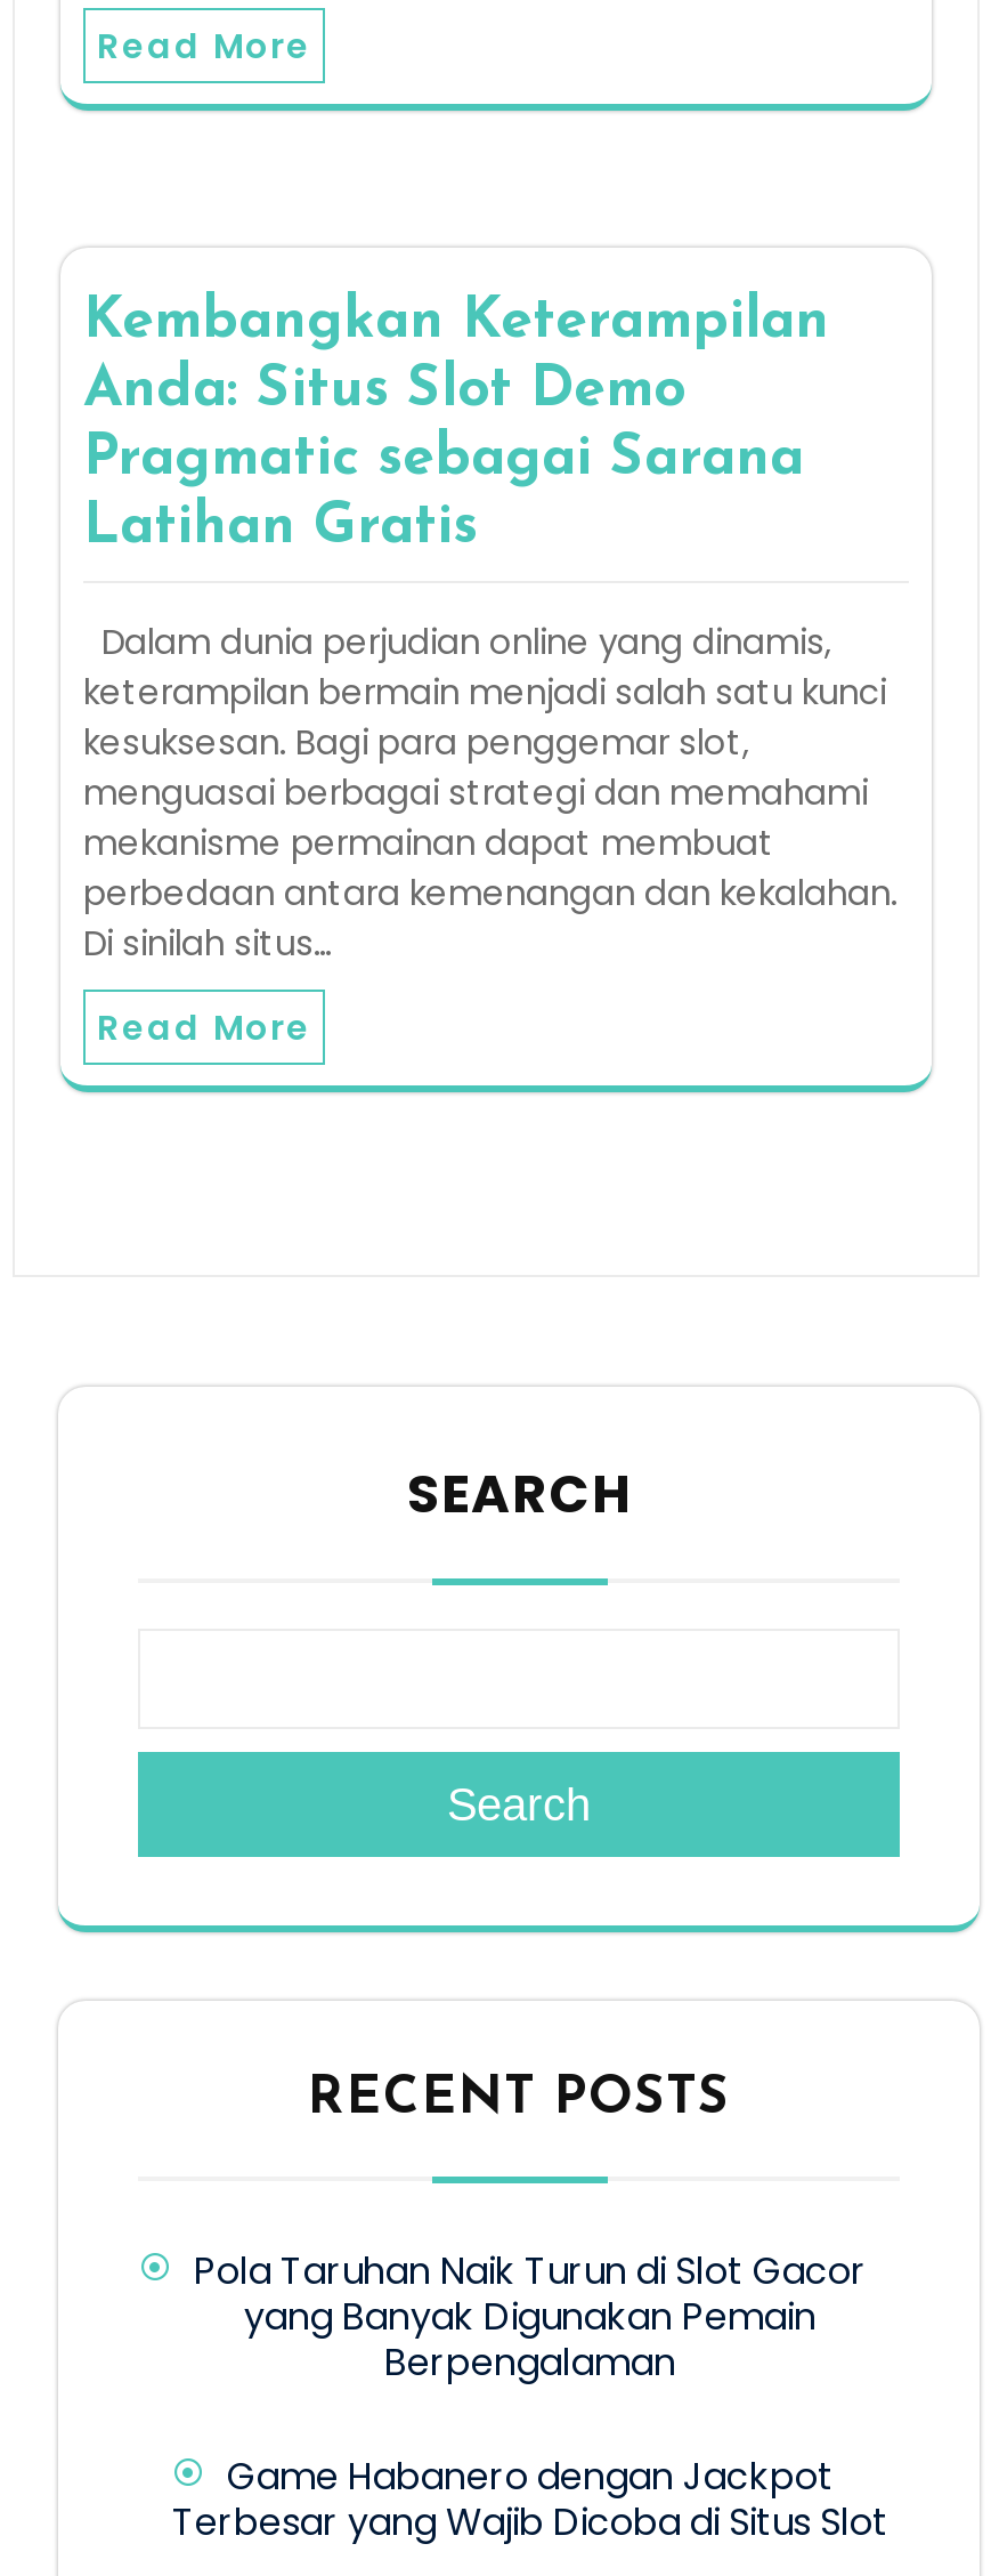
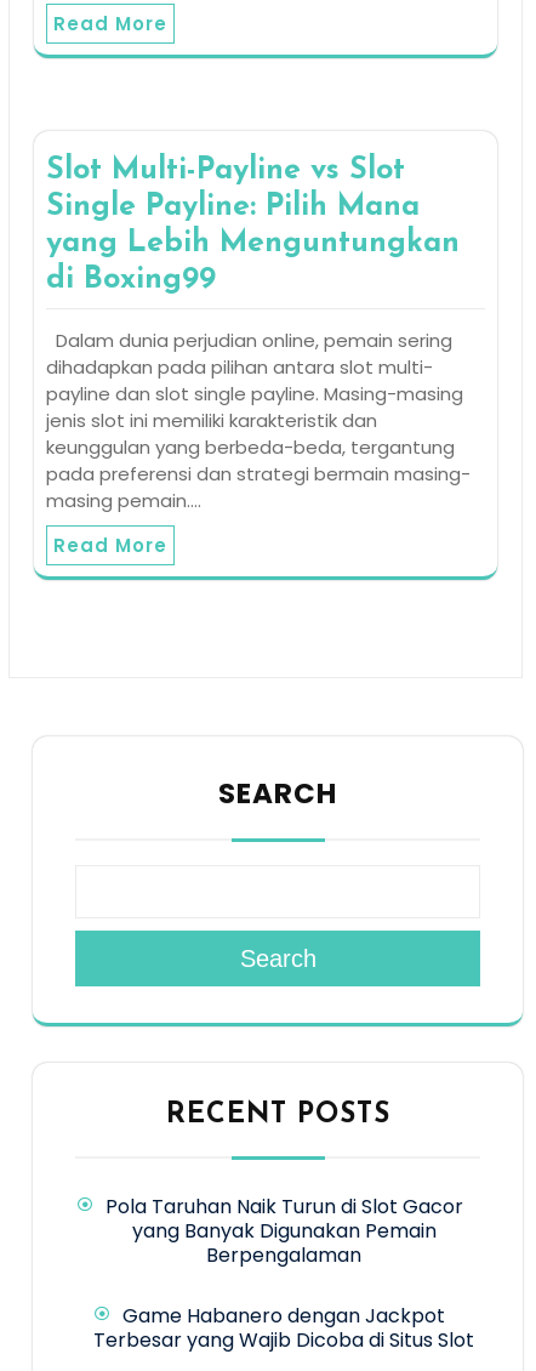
- Kembangkan Keterampilan
- Anda: Situs Slot Demo
- Pragmatic sebagai Sarana
- Latihan Gratis
+ Slot Multi-Payline vs Slot
+ Single Payline: Pilih Mana
+ yang Lebih Menguntungkan
+ di Boxing99

- Dalam dunia perjudian online yang dinamis,
- keterampilan bermain menjadi salah satu kunci
- kesuksesan. Bagi para penggemar slot,
- menguasai berbagai strategi dan memahami
- mekanisme permainan dapat membuat
- perbedaan antara kemenangan dan kekalahan.
- Di sinilah situs…
+ Dalam dunia perjudian online, pemain sering
+ dihadapkan pada pilihan antara slot multi-
+ payline dan slot single payline. Masing-masing
+ jenis slot ini memiliki karakteristik dan
+ keunggulan yang berbeda-beda, tergantung
+ pada preferensi dan strategi bermain masing-
+ masing pemain.…
